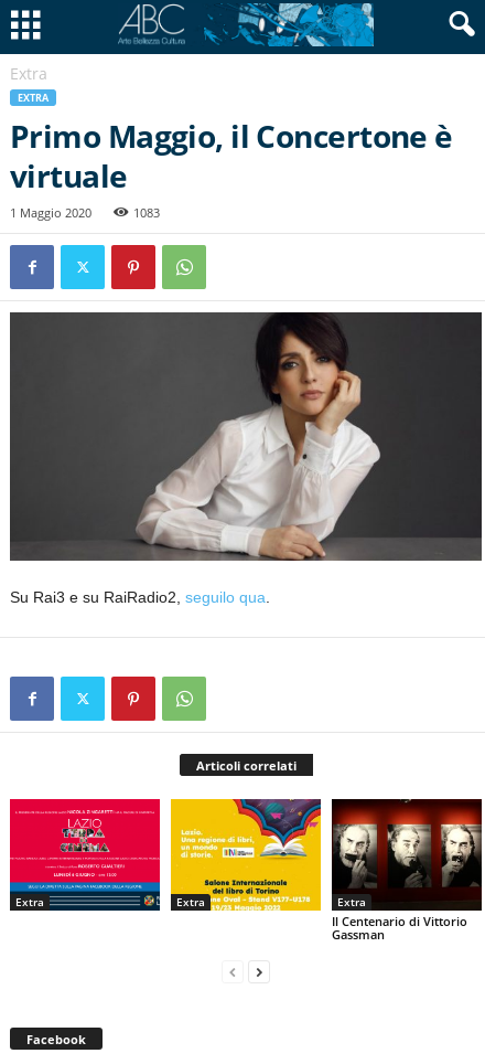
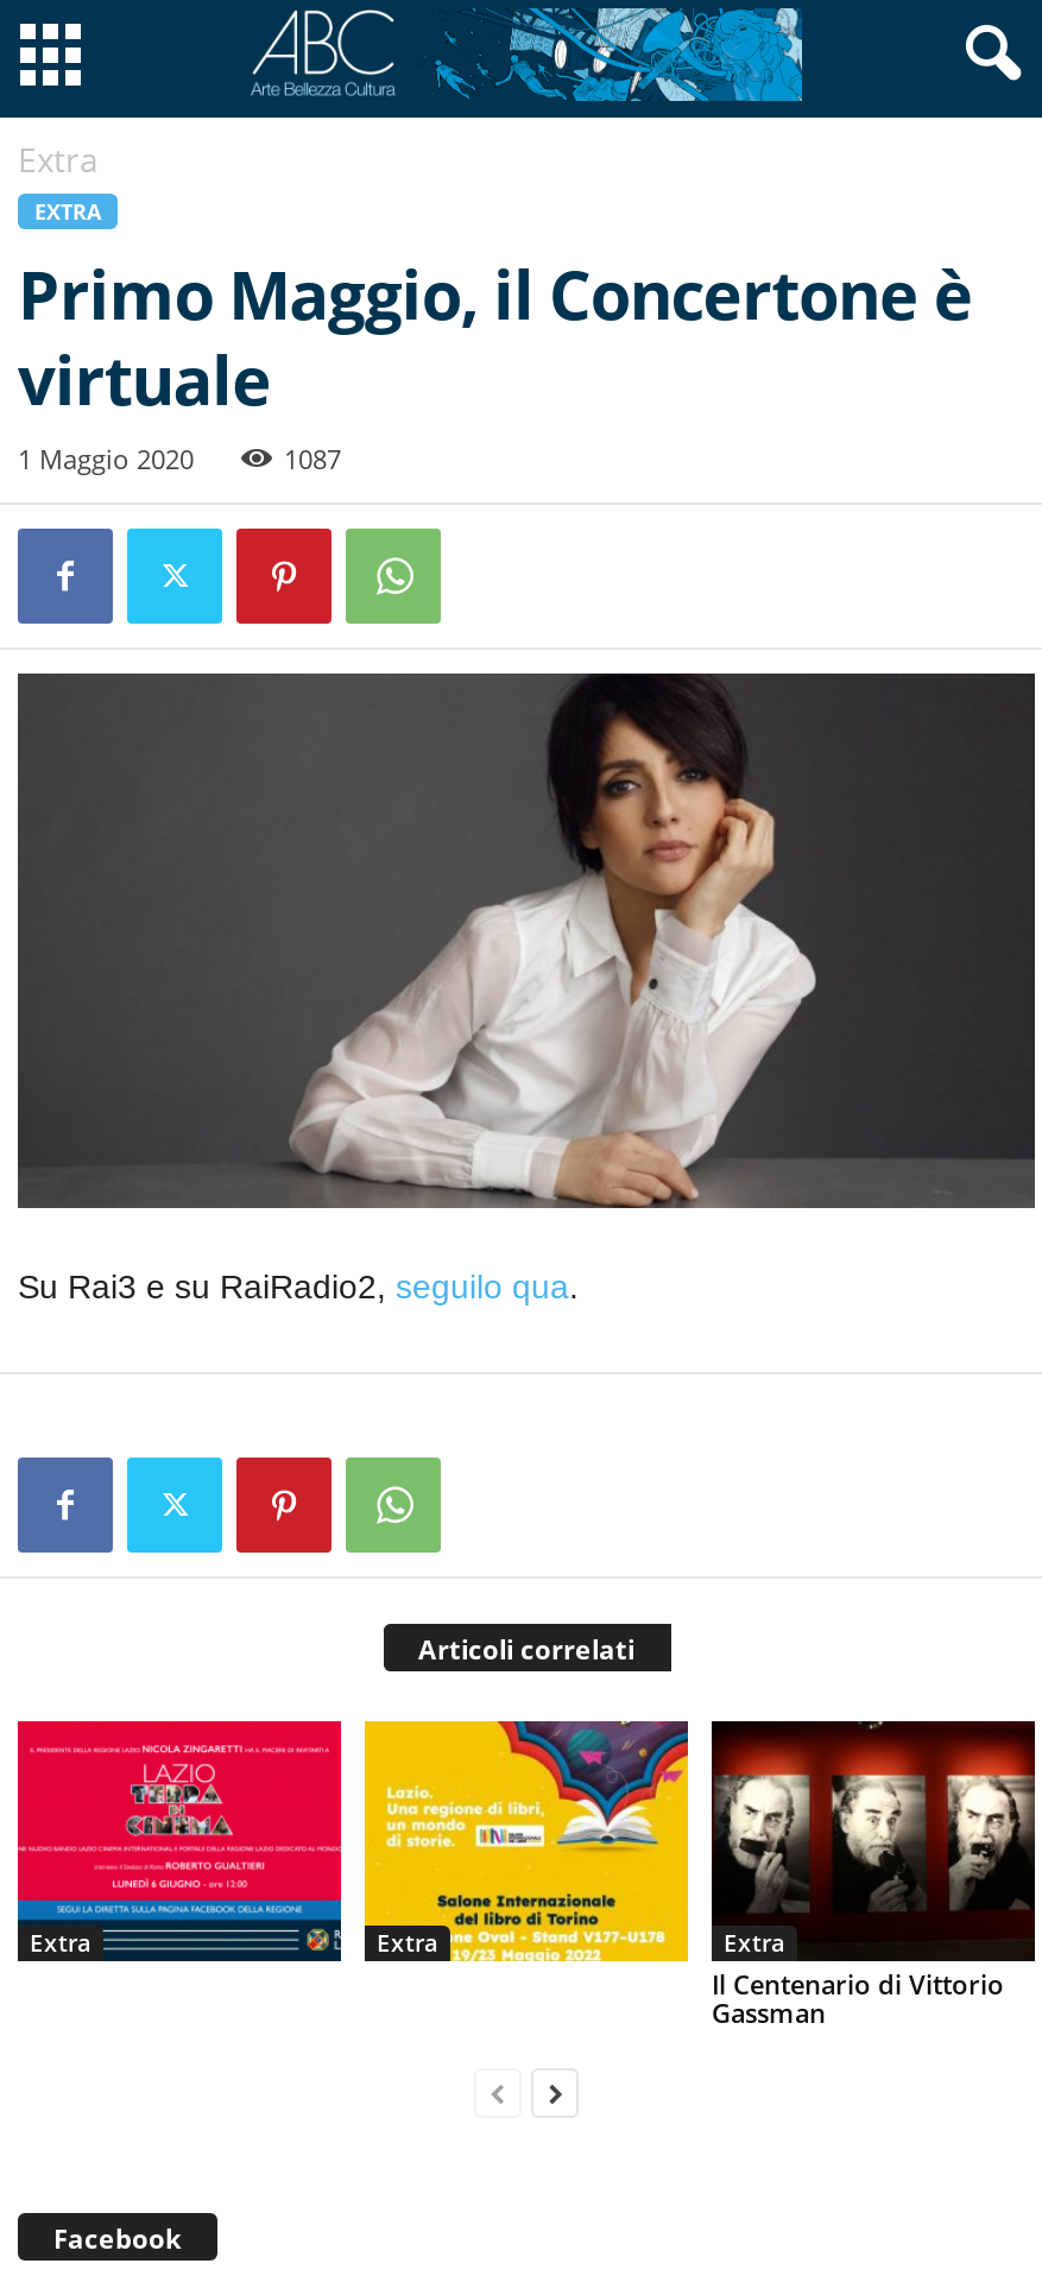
- 1083
+ 1087
